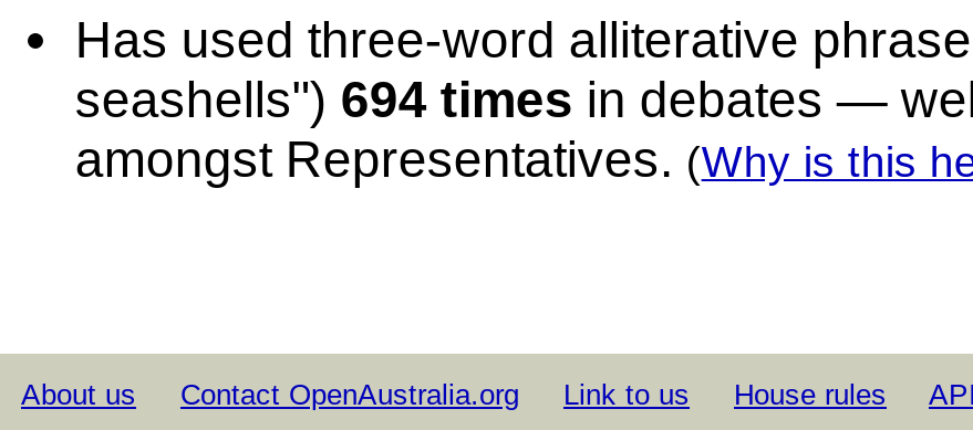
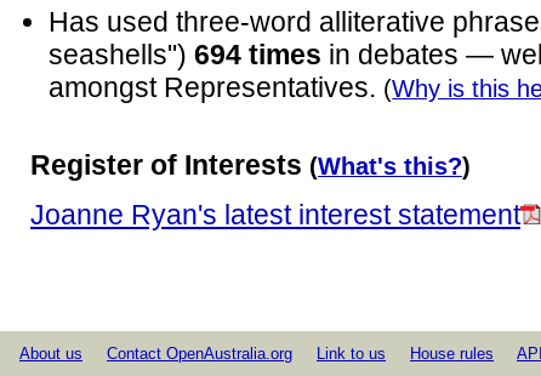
+ Register of Interests (What's this?)
+ Joanne Ryan's latest interest statement
